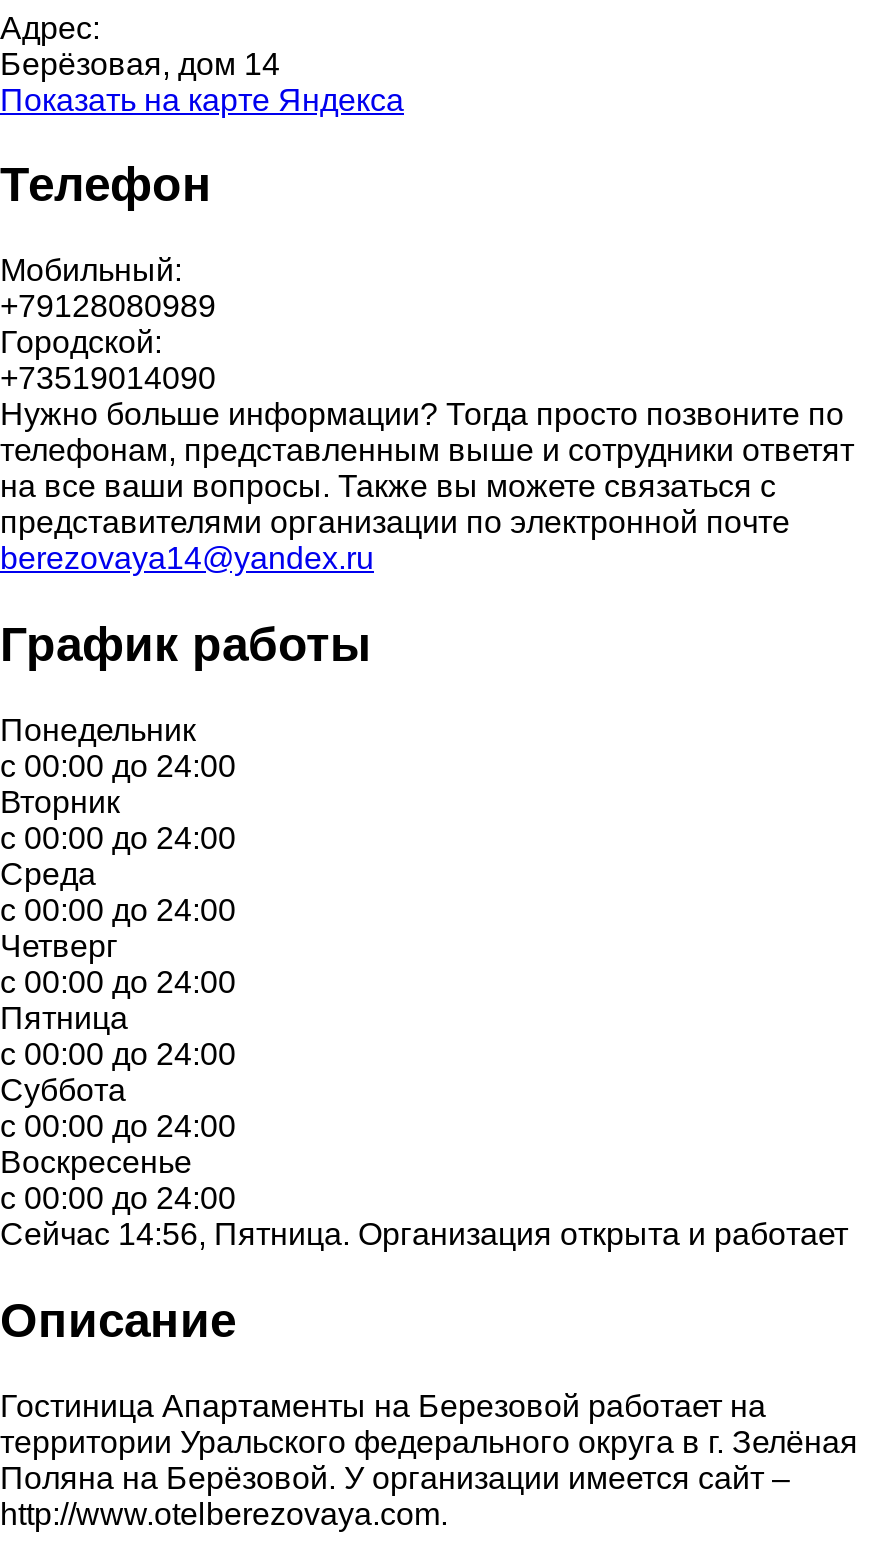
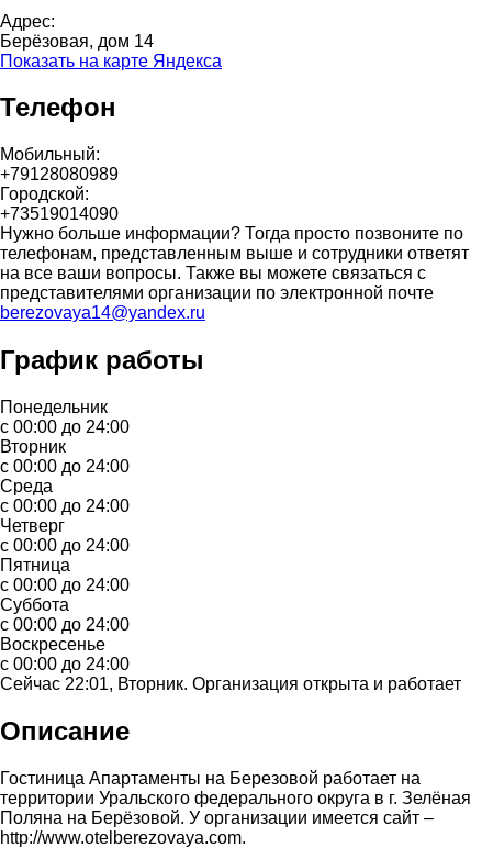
- Сейчас 14:56, Пятница. Организация открыта и работает
+ Сейчас 22:01, Вторник. Организация открыта и работает
